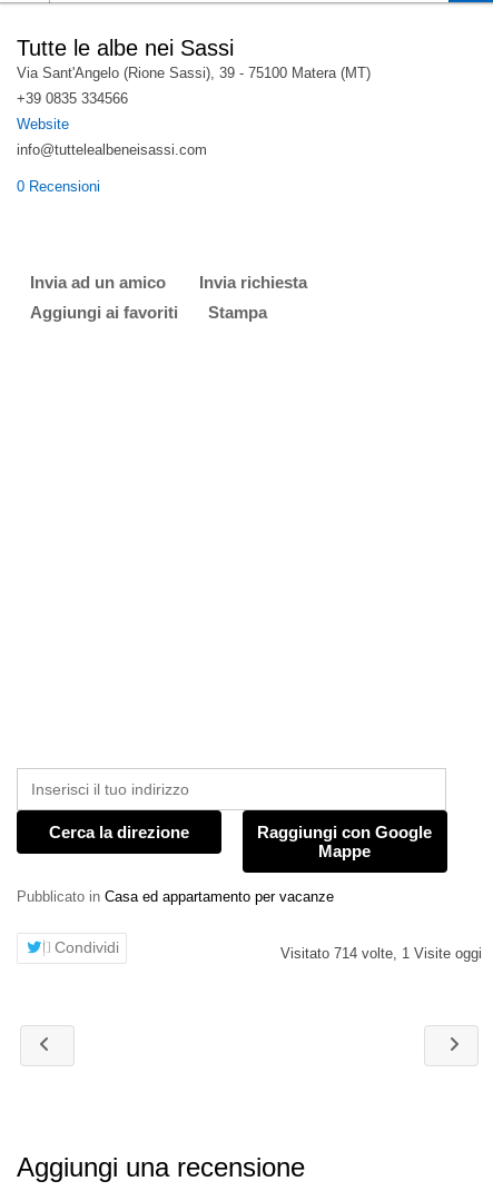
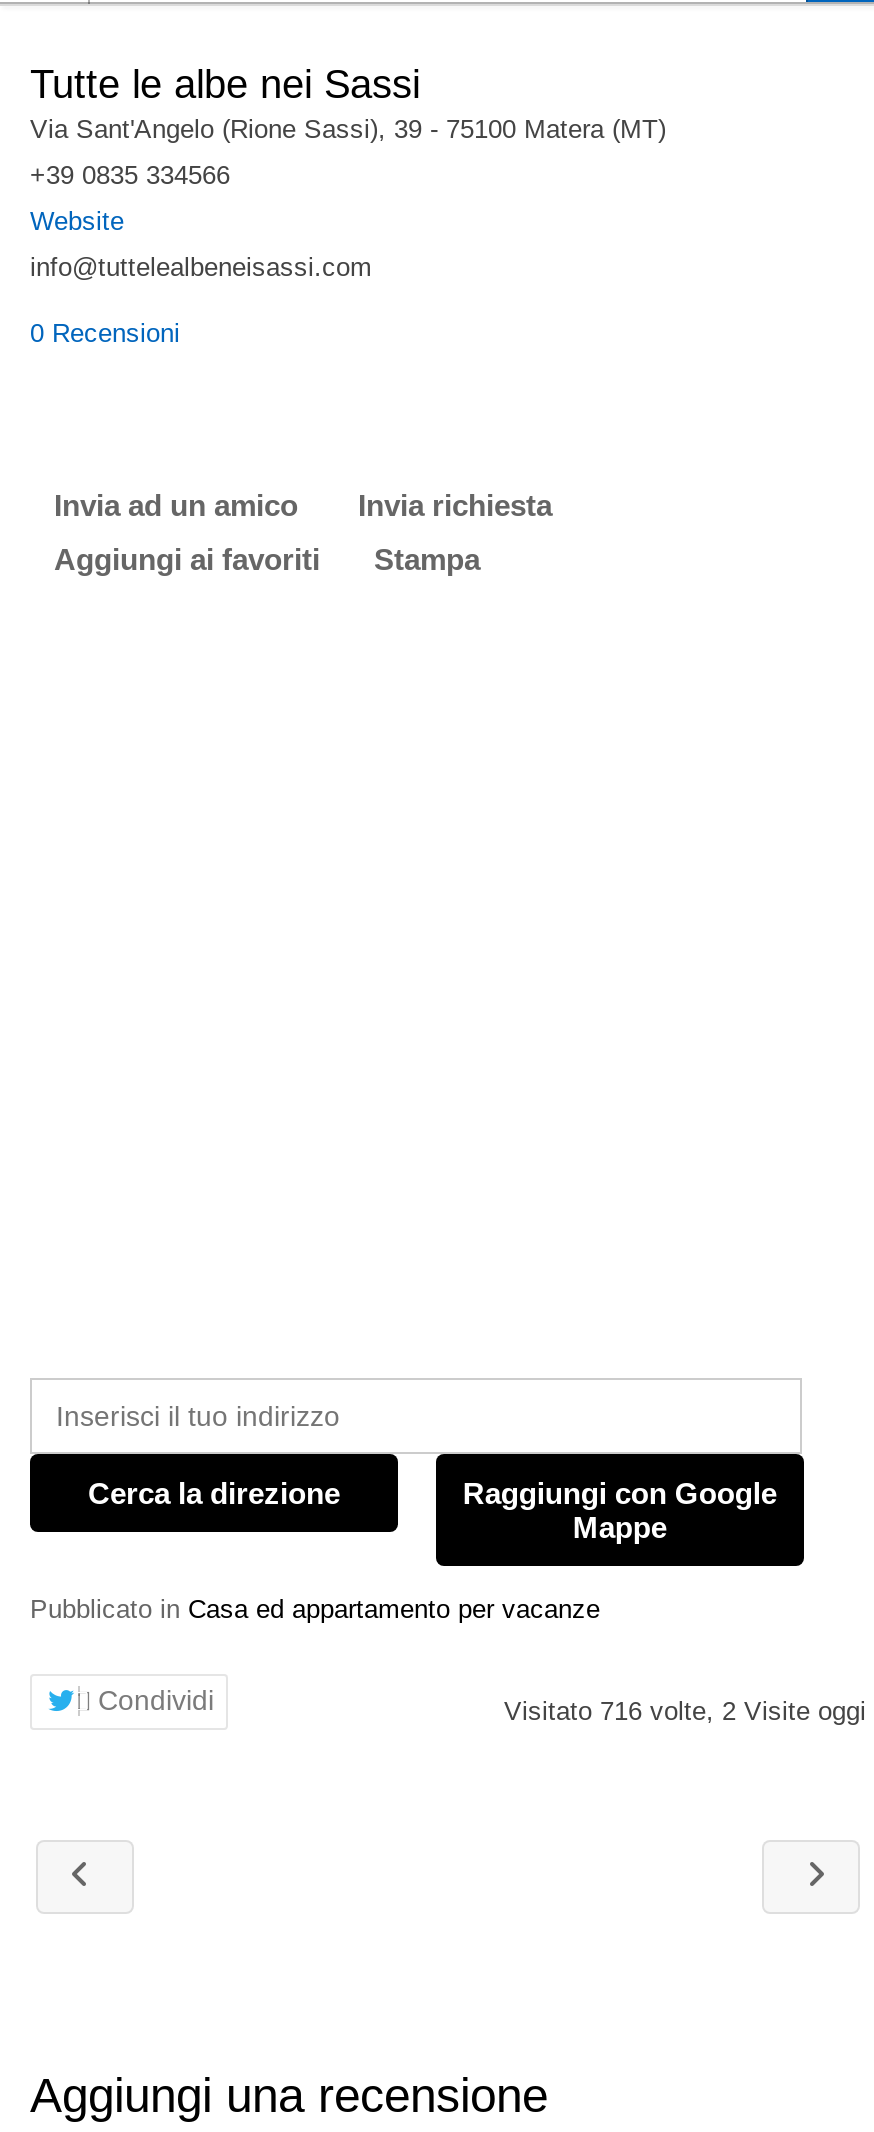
- Visitato 714 volte, 1 Visite oggi
+ Visitato 716 volte, 2 Visite oggi
